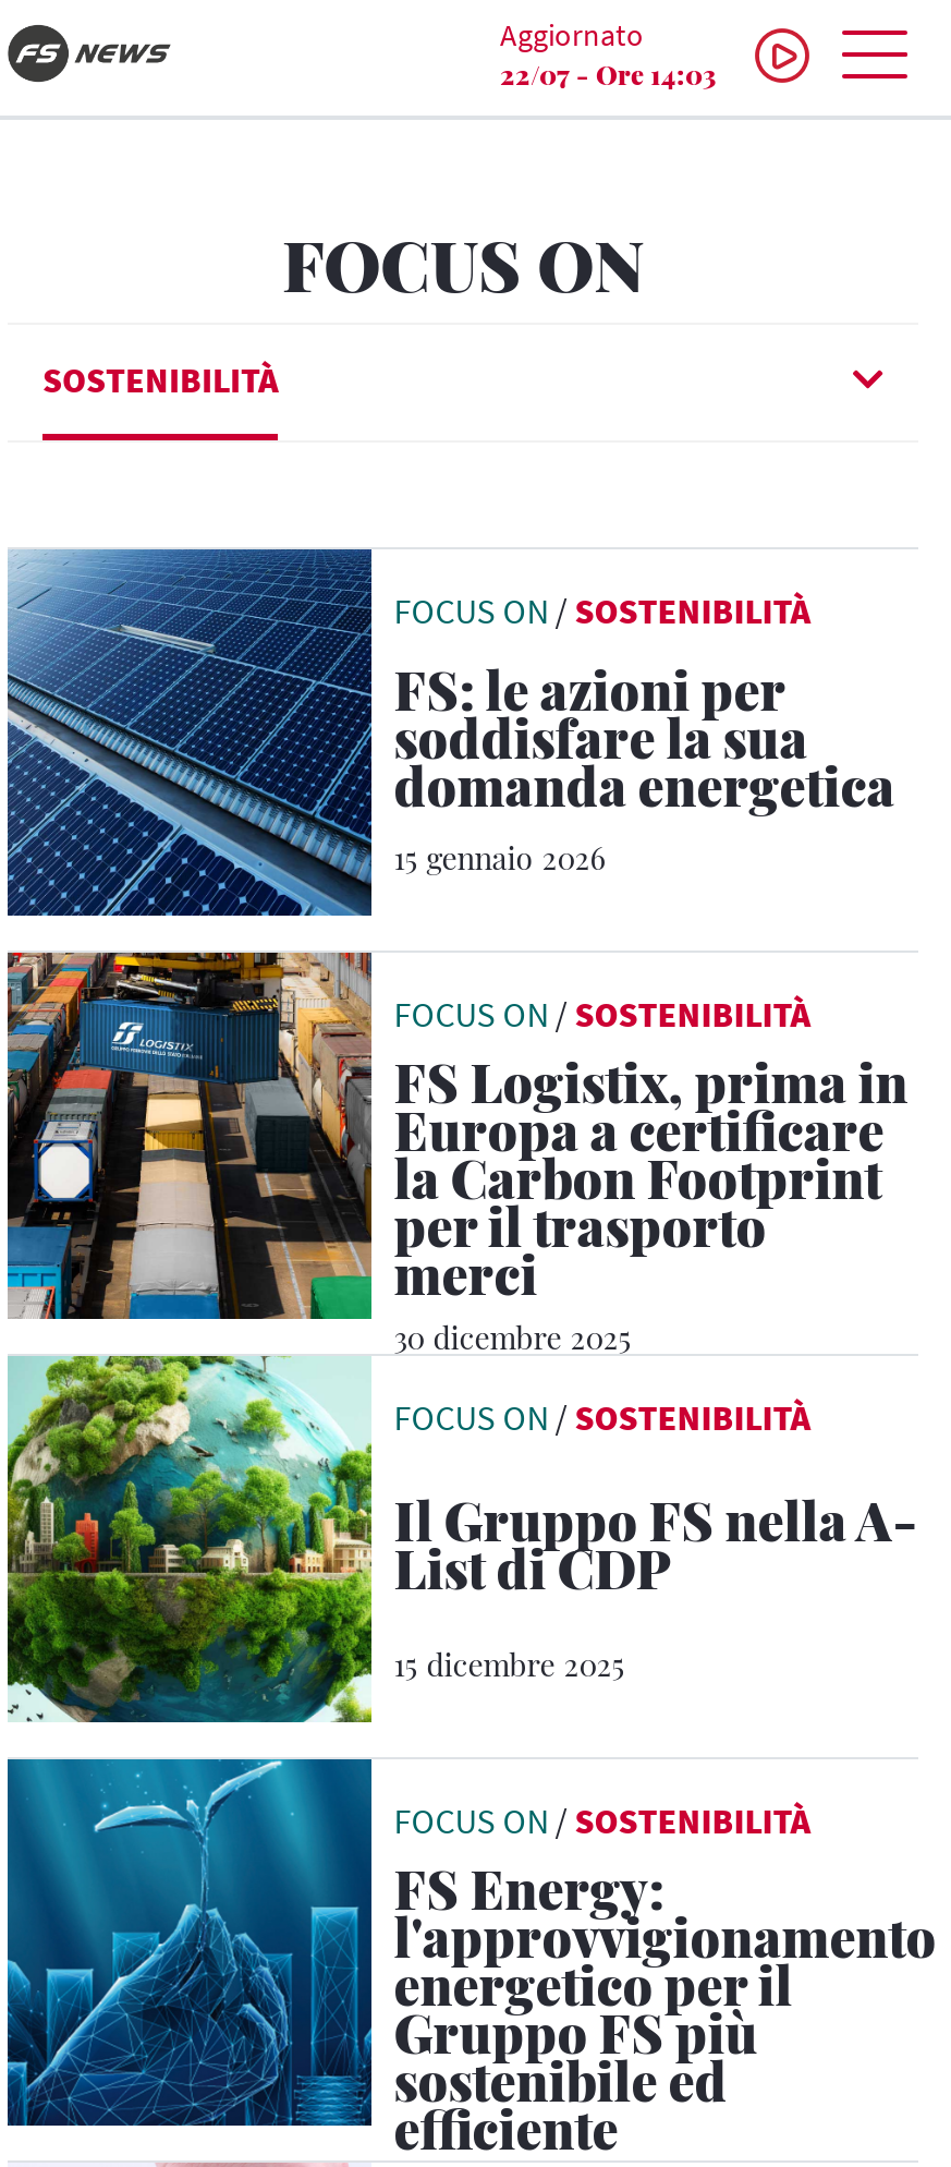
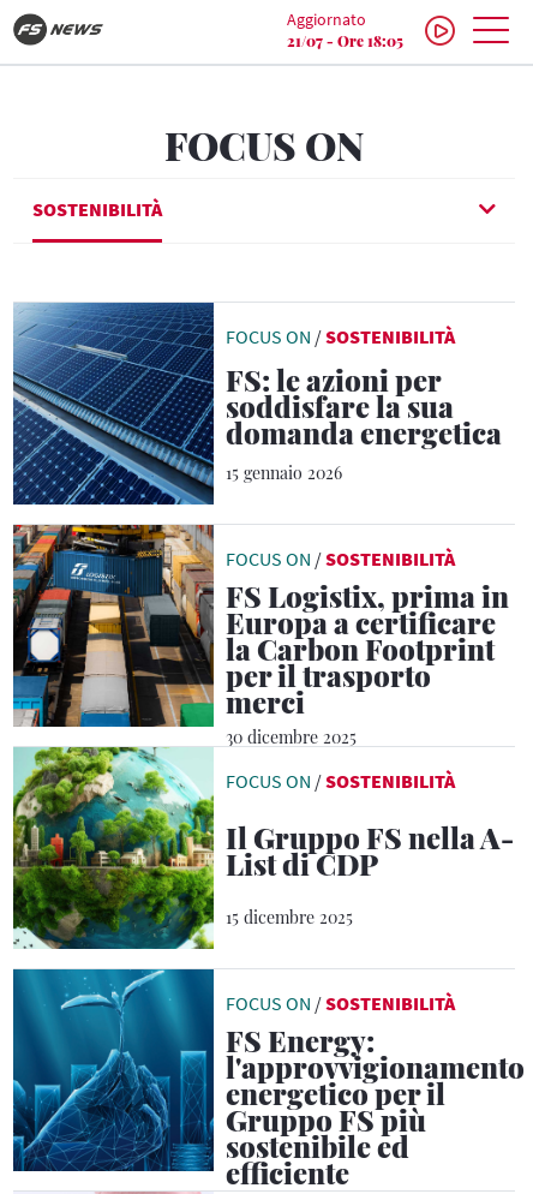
- 22/07 - Ore 14:03
+ 21/07 - Ore 18:05
